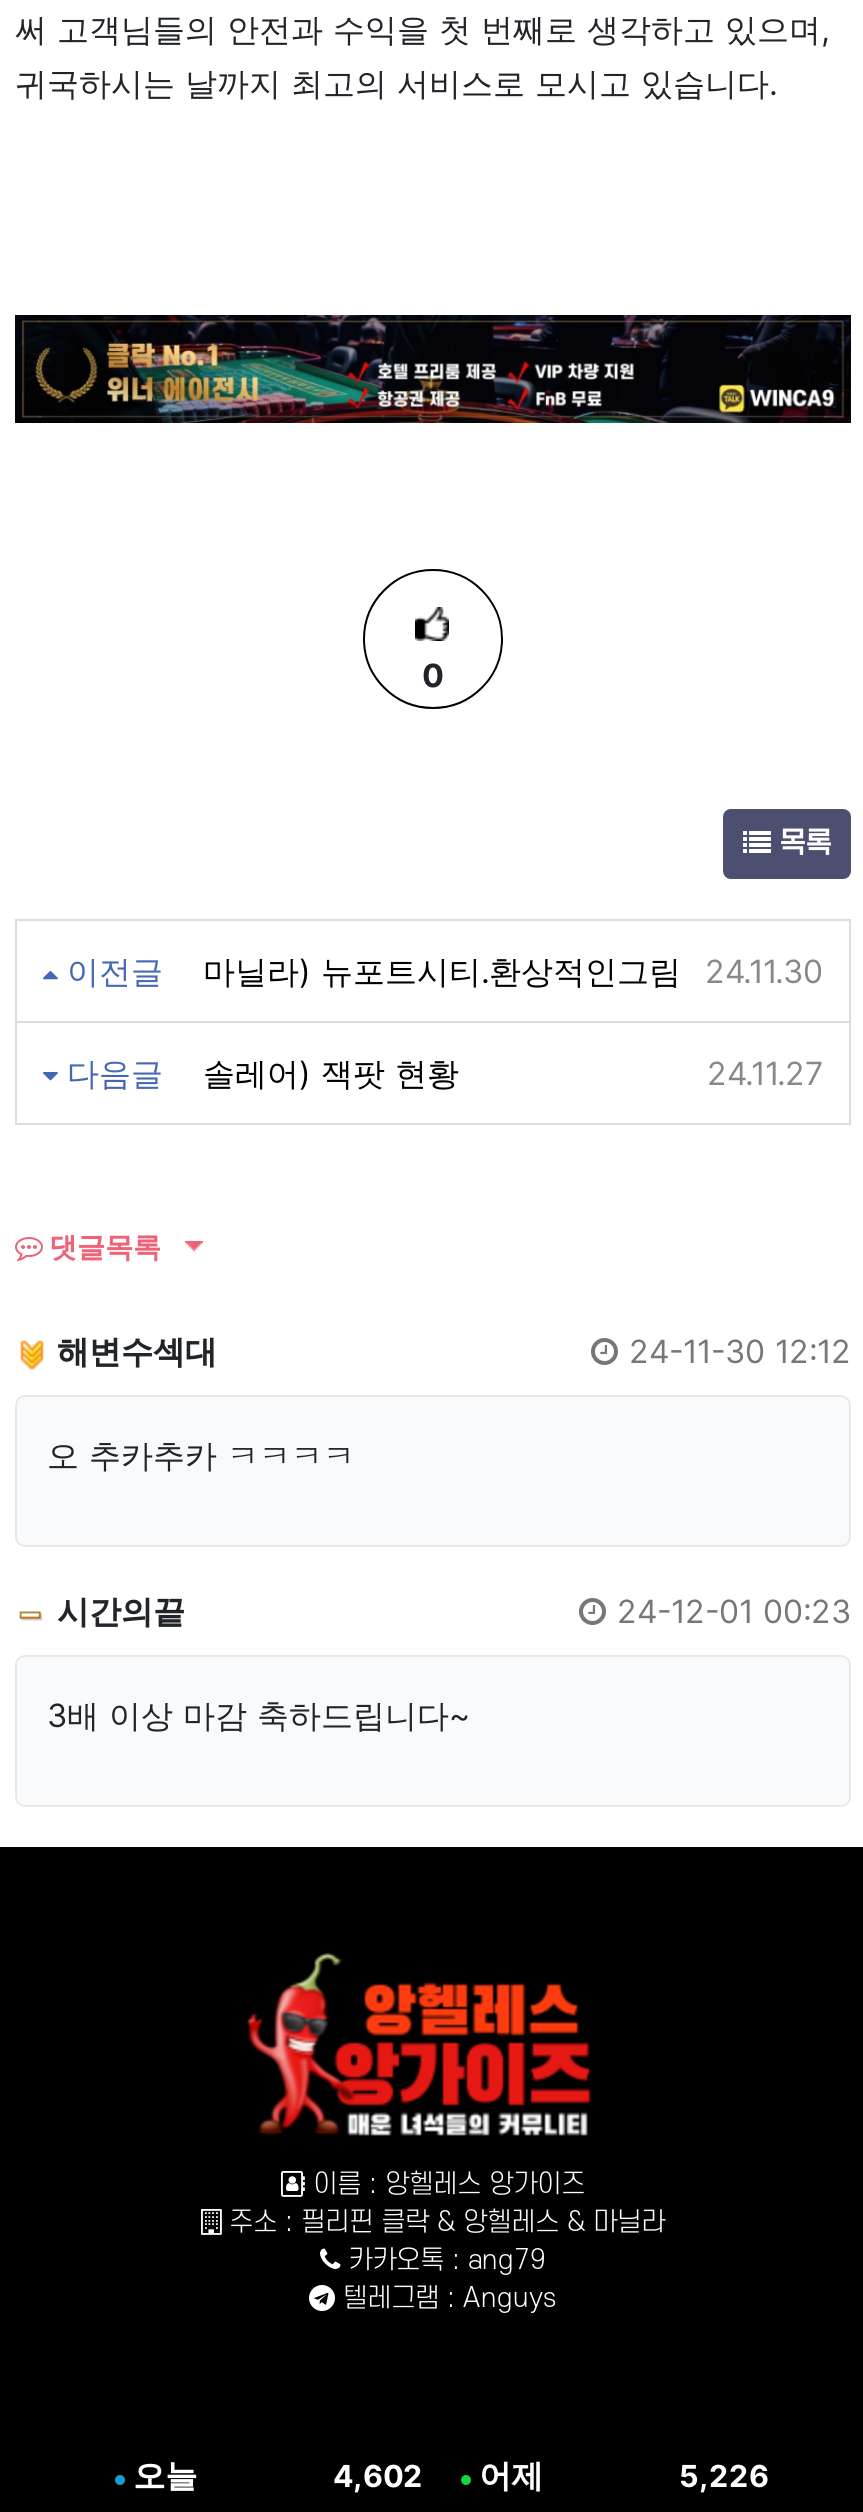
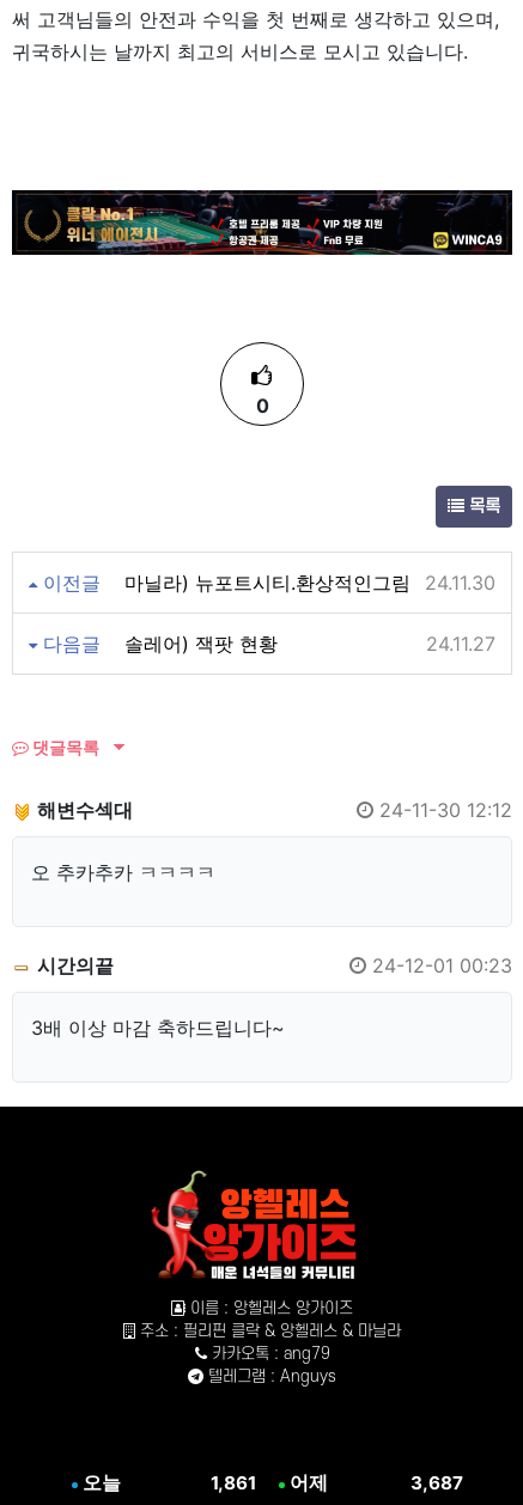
- 4,602 어제
+ 1,861 어제

- 5,226
+ 3,687
